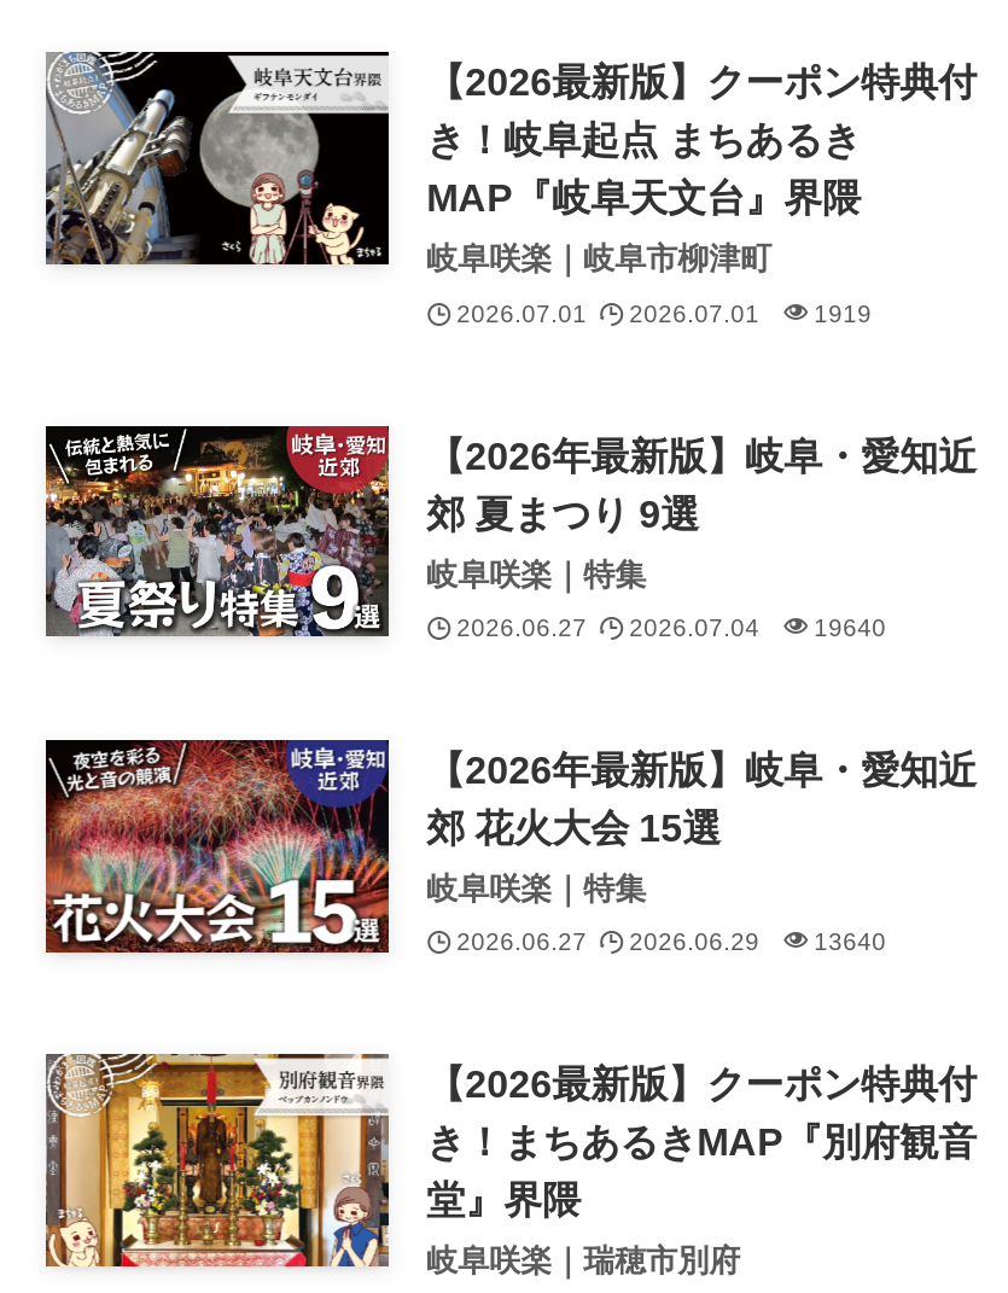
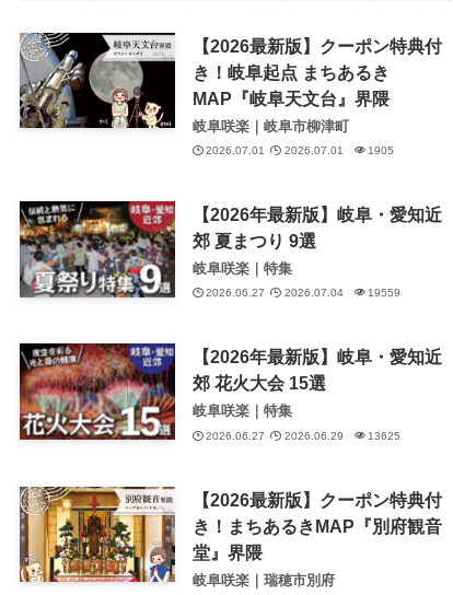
- 1919
+ 1905

- 19640
+ 19559

- 13640
+ 13625
